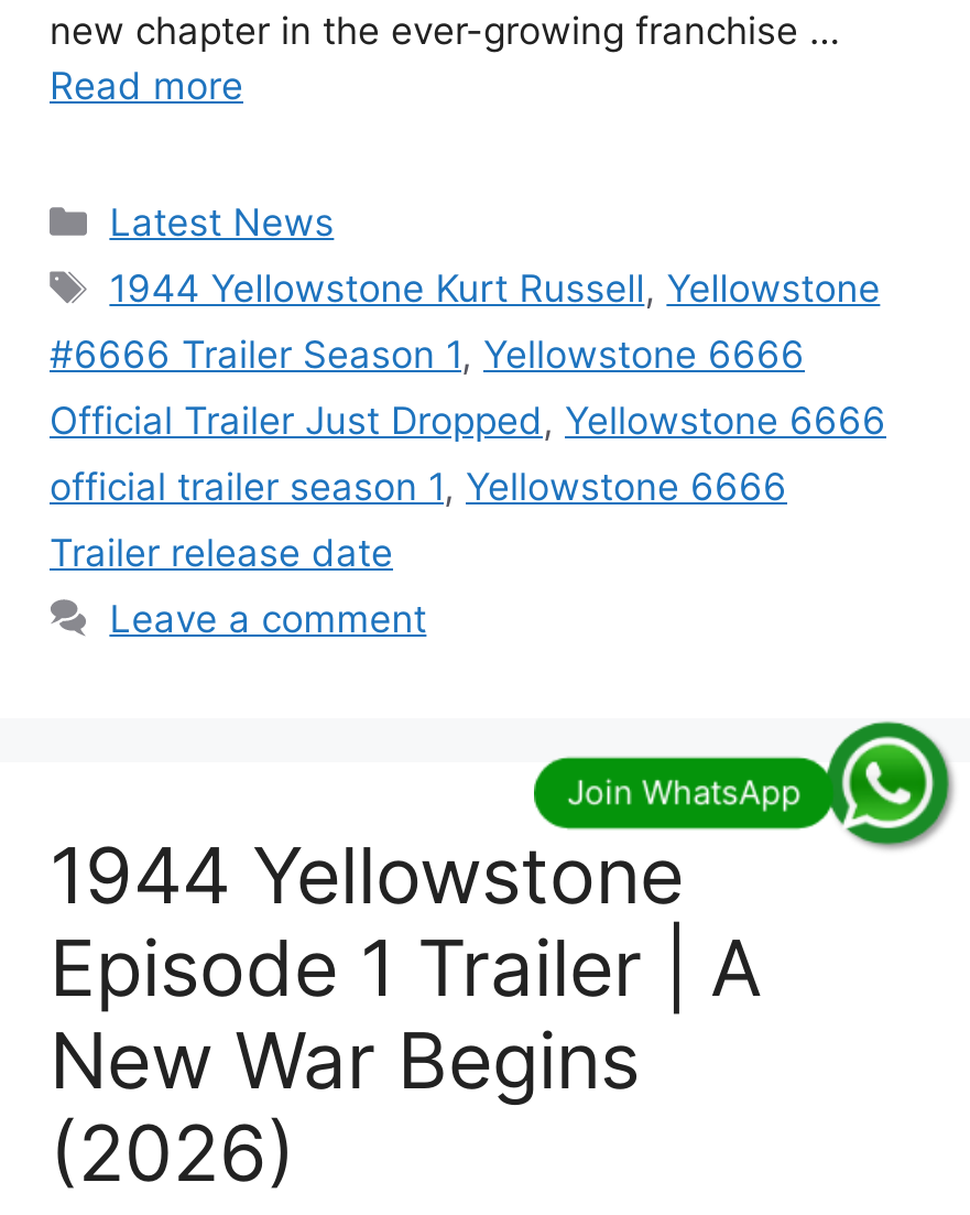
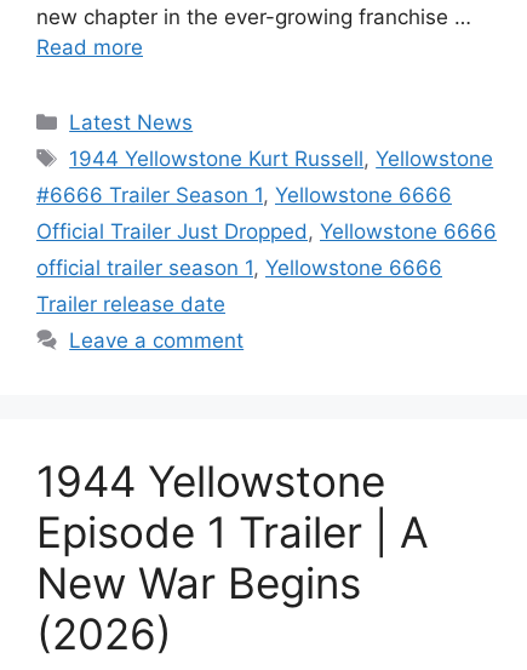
- [image]
